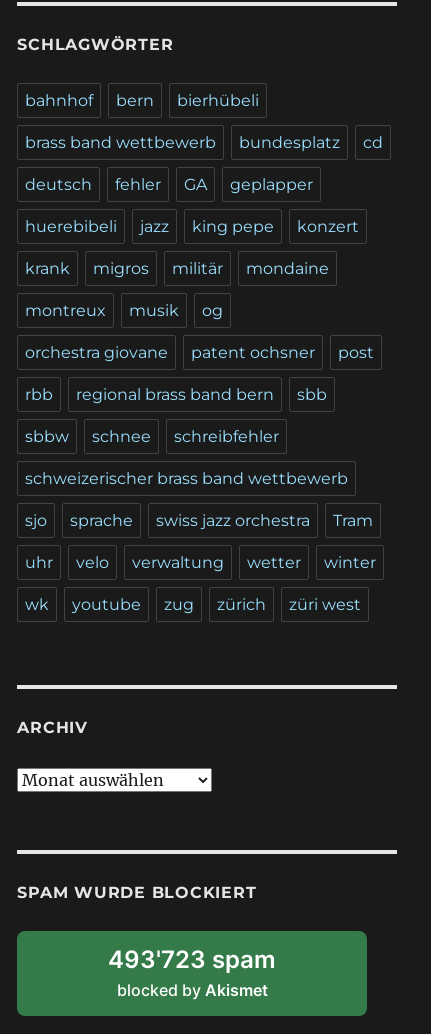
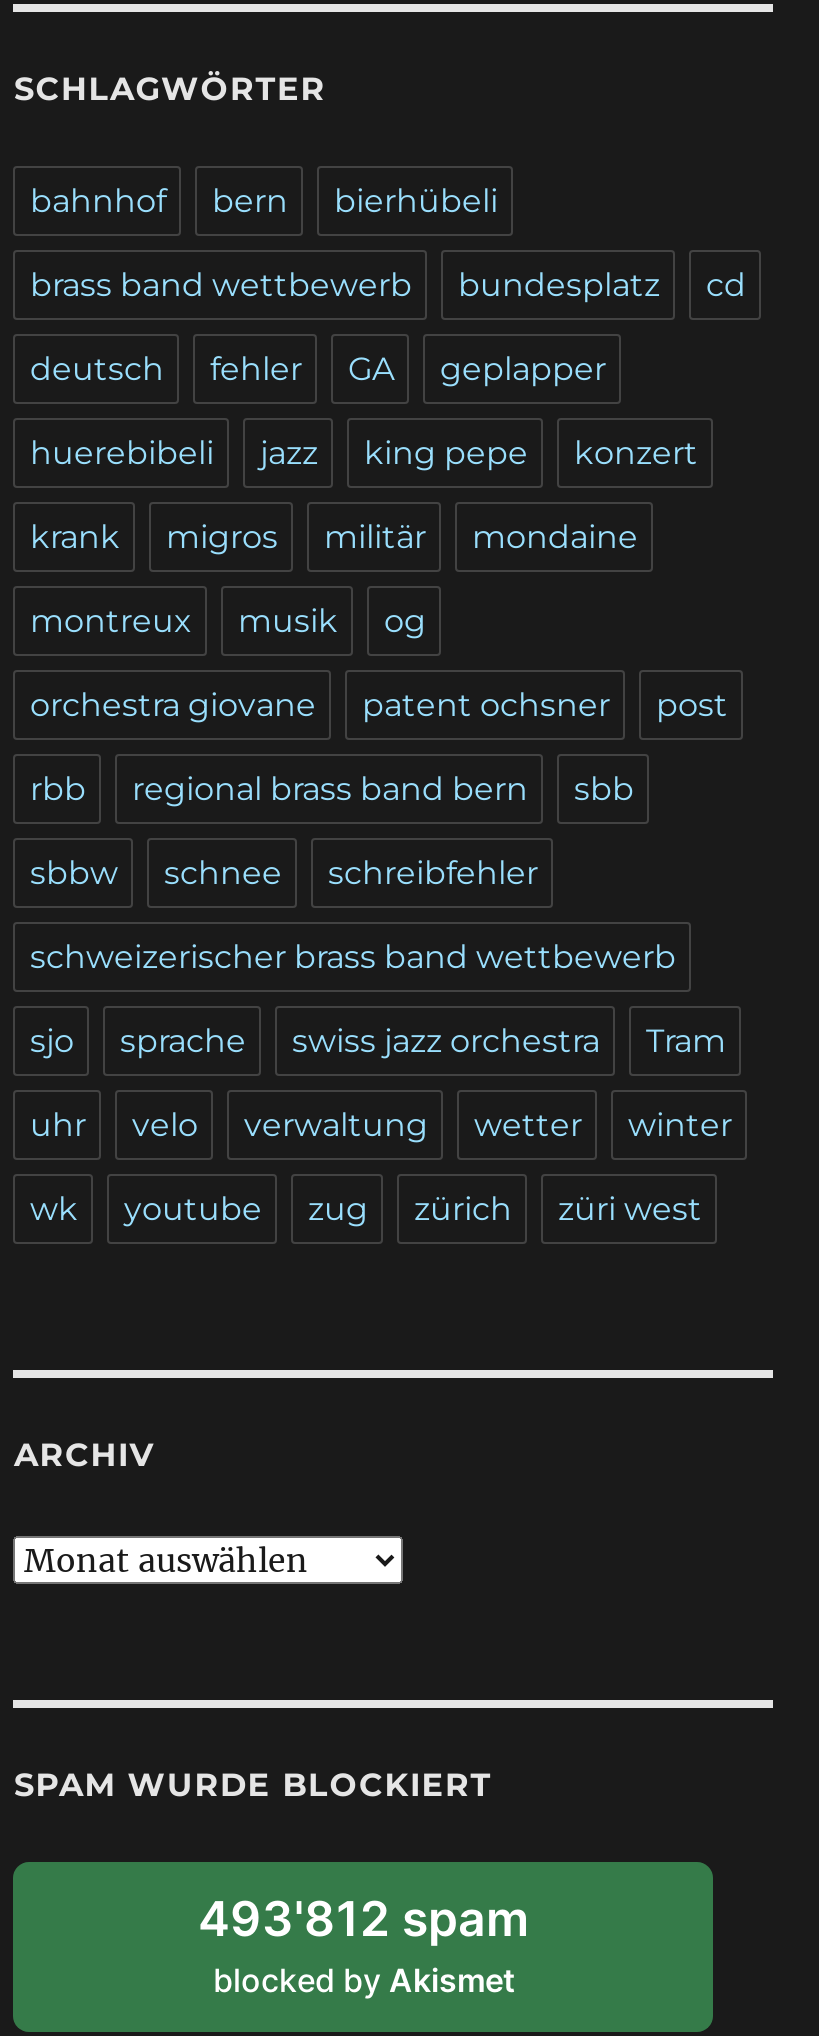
- 493'723 spam
+ 493'812 spam
